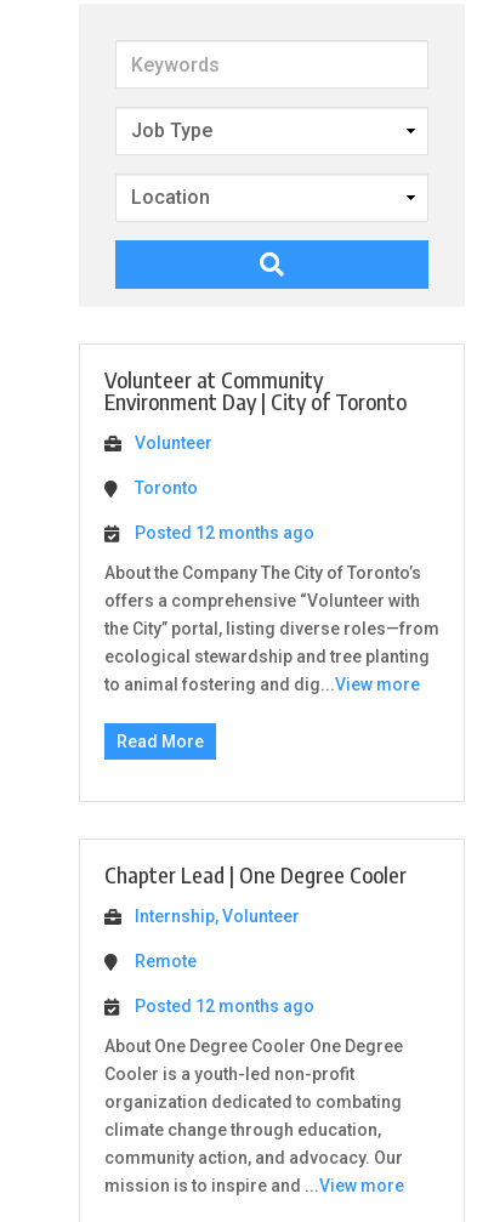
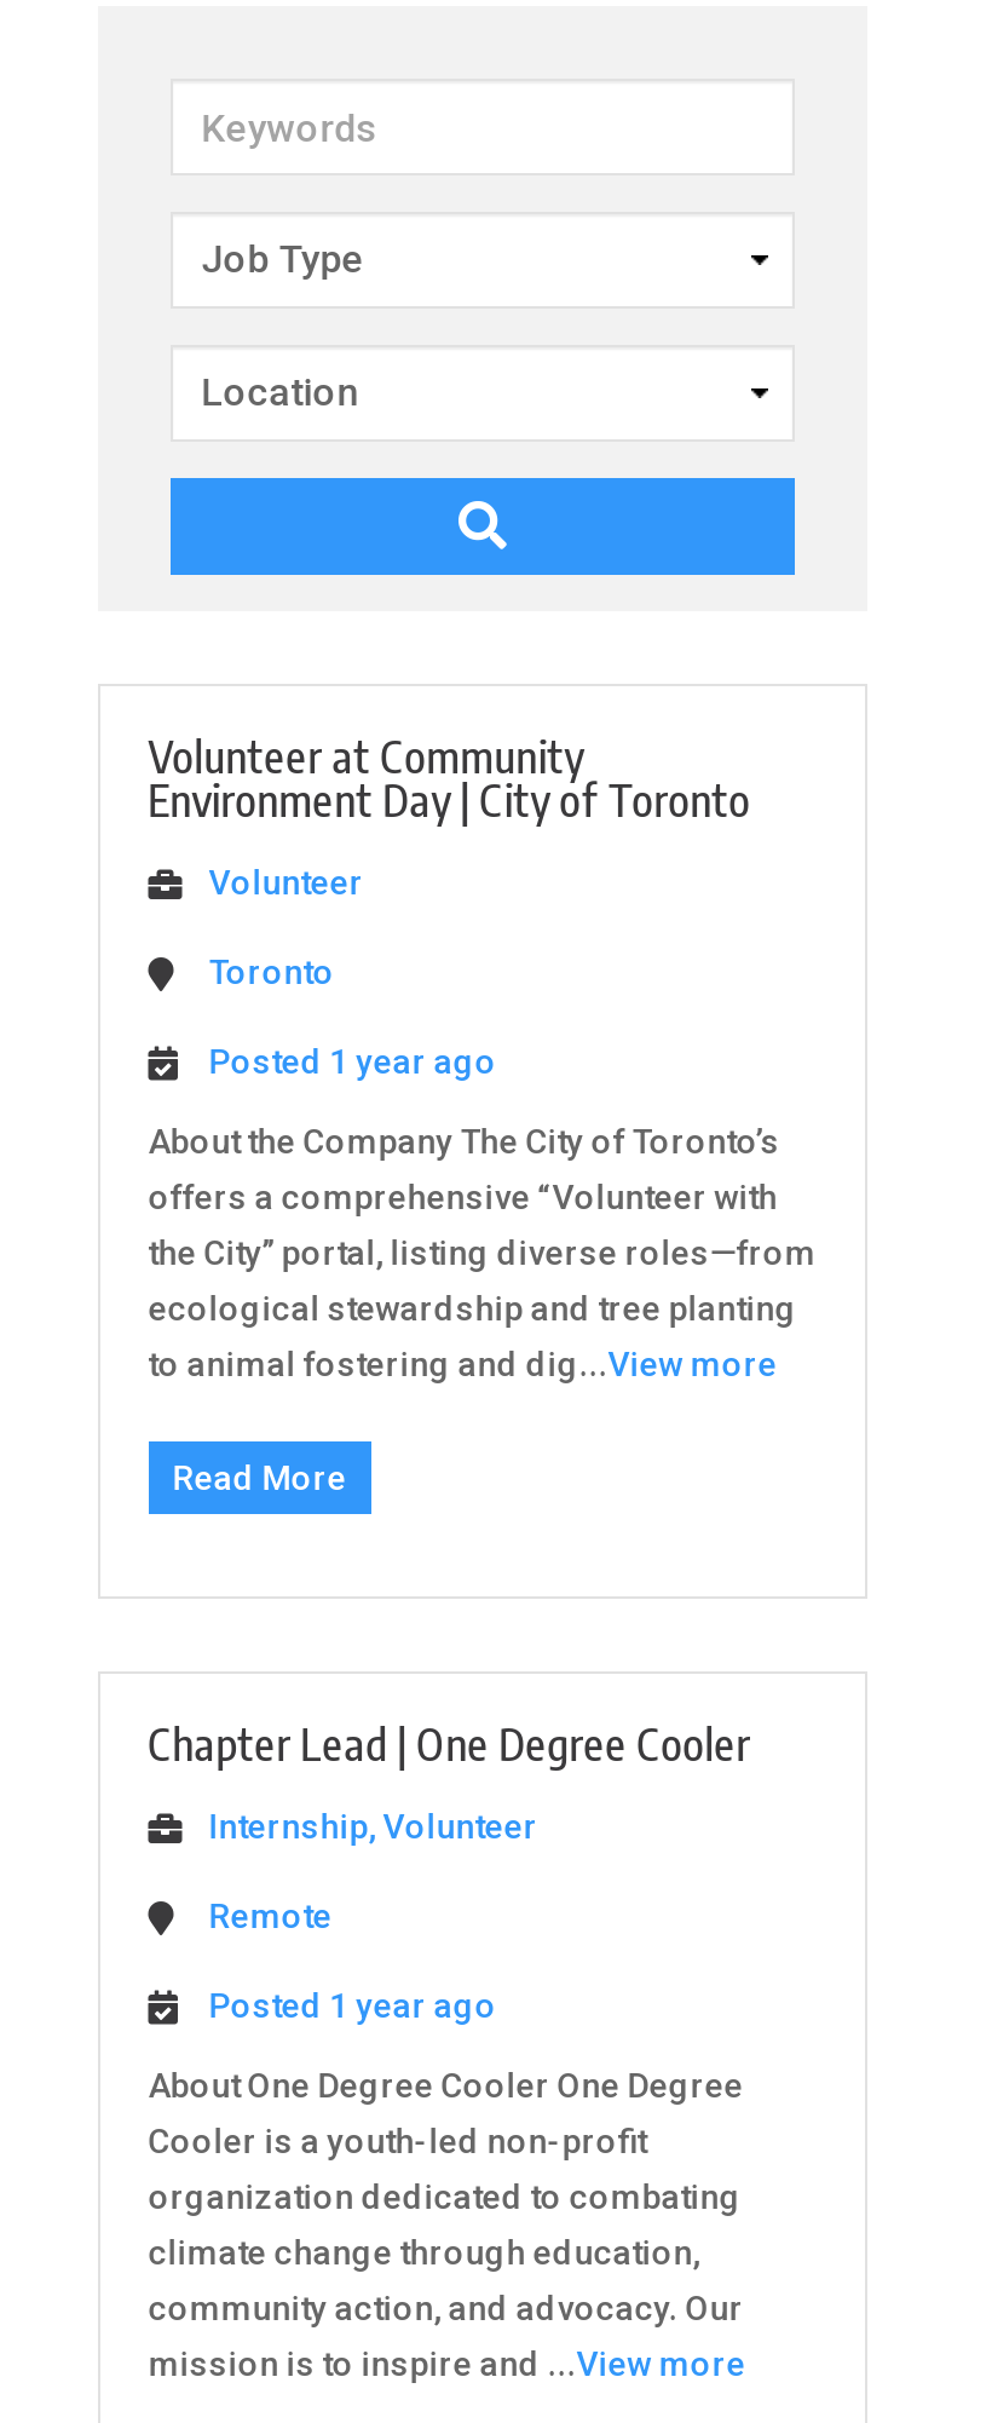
- Posted 12 months ago
+ Posted 1 year ago

- Posted 12 months ago
+ Posted 1 year ago
